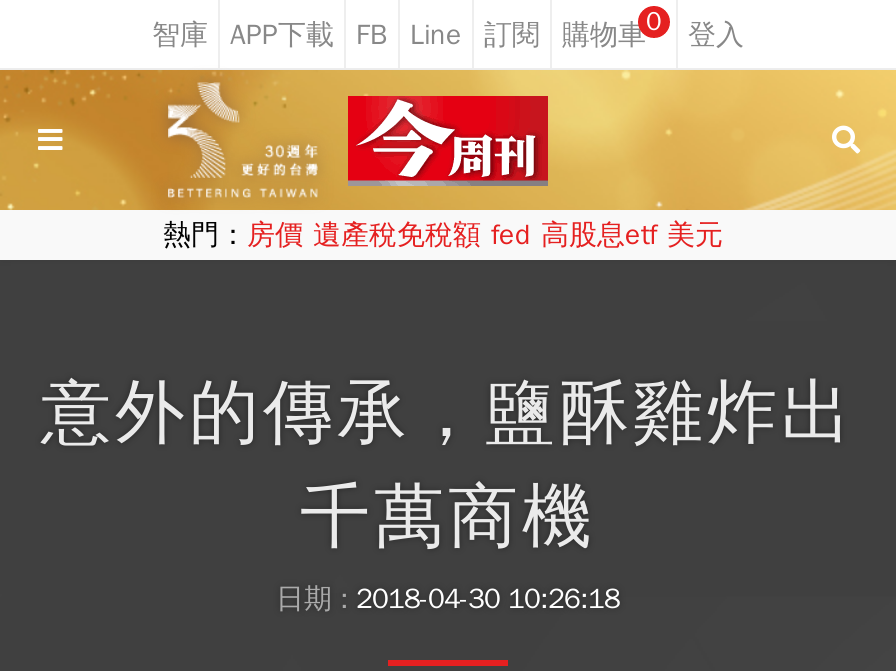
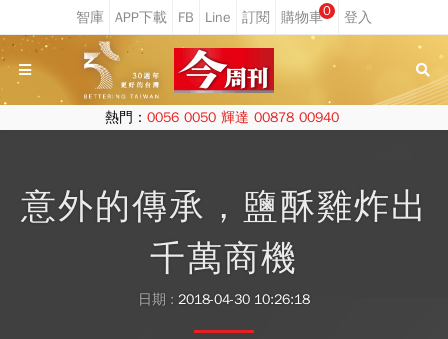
- 熱門：房價 遺產稅免稅額 fed 高股息etf 美元
+ 熱門：0056 0050 輝達 00878 00940
